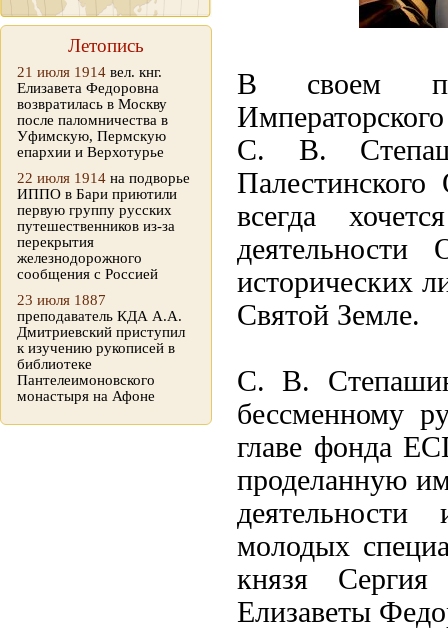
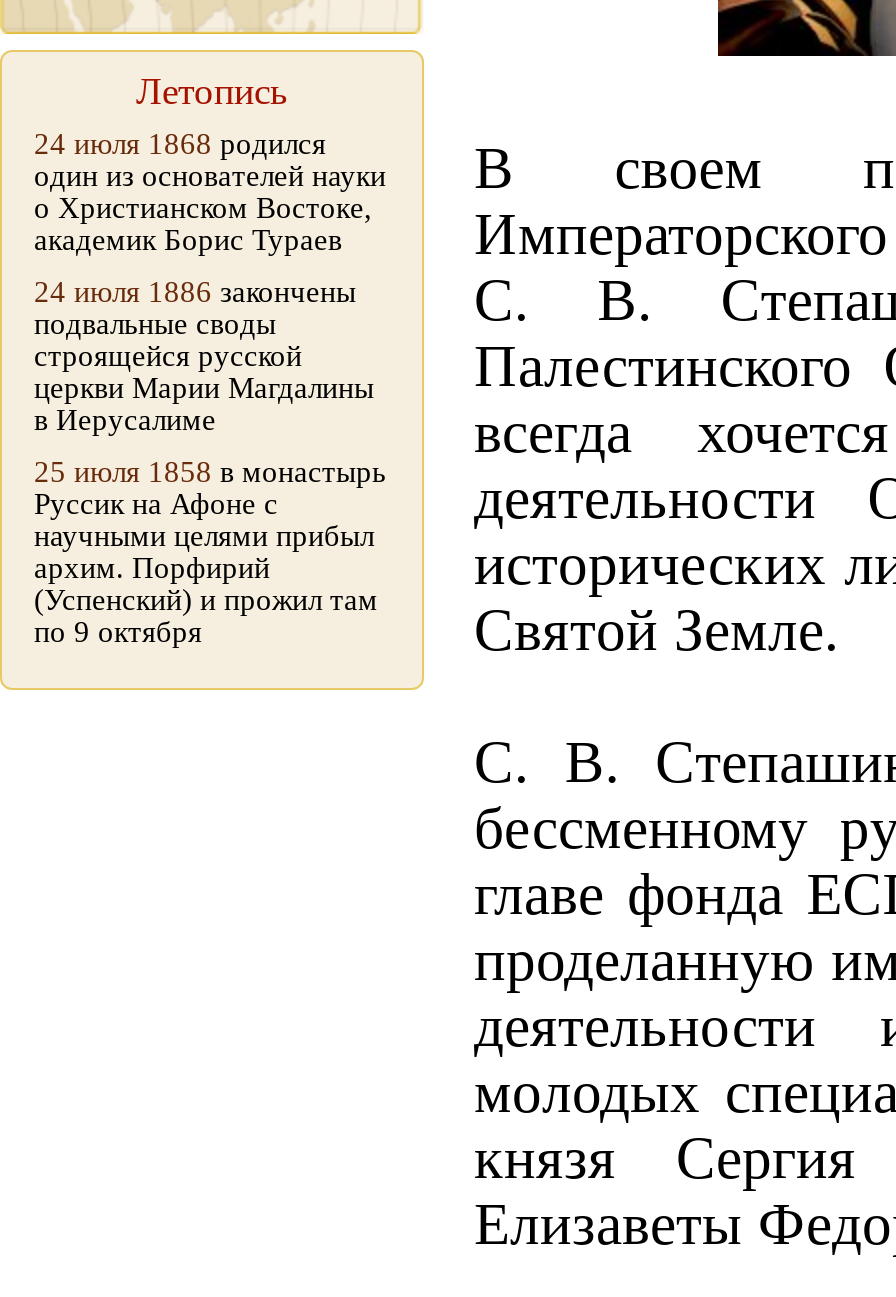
- 21 июля 1914 вел. кнг.
- Елизавета Федоровна
- возвратилась в Москву
- после паломничества в
- Уфимскую, Пермскую
- епархии и Верхотурье
+ 24 июля 1868 родился
+ один из основателей науки
+ о Христианском Востоке,
+ академик Борис Тураев

- 22 июля 1914 на подворье
- ИППО в Бари приютили
- первую группу русских
- путешественников из-за
- перекрытия
- железнодорожного
- сообщения с Россией
+ 24 июля 1886 закончены
+ подвальные своды
+ строящейся русской
+ церкви Марии Магдалины
+ в Иерусалиме

- 23 июля 1887
- преподаватель КДА А.А.
- Дмитриевский приступил
- к изучению рукописей в
- библиотеке
- Пантелеимоновского
- монастыря на Афоне
+ 25 июля 1858 в монастырь
+ Руссик на Афоне с
+ научными целями прибыл
+ архим. Порфирий
+ (Успенский) и прожил там
+ по 9 октября

- [image]
